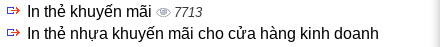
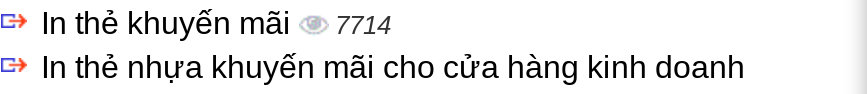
- In thẻ khuyến mãi 7713
+ In thẻ khuyến mãi 7714
